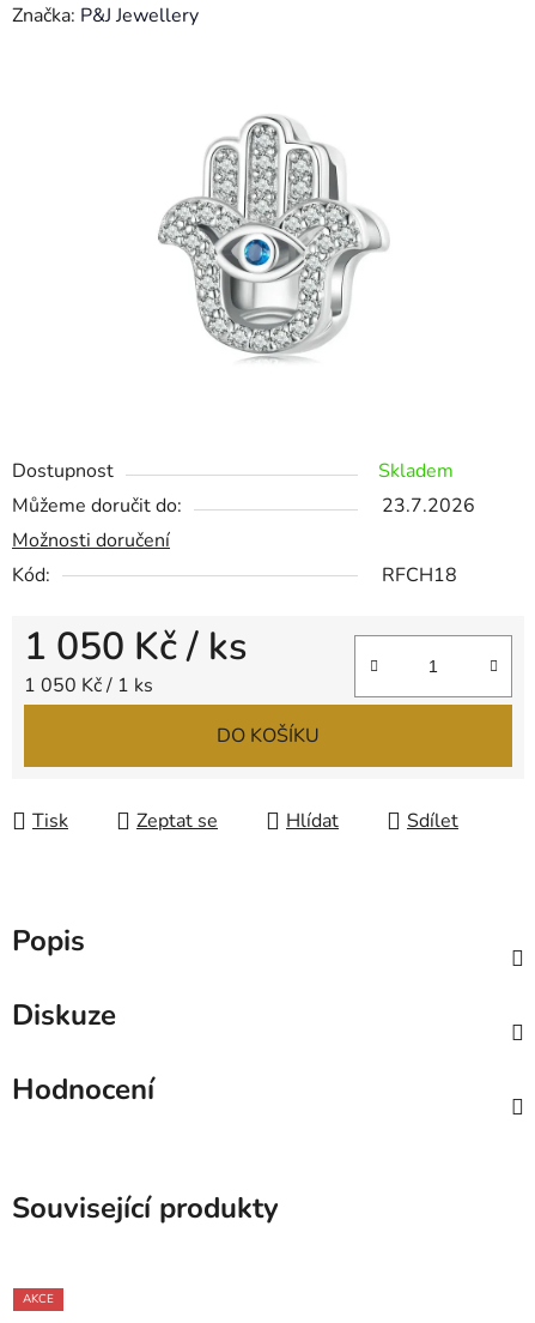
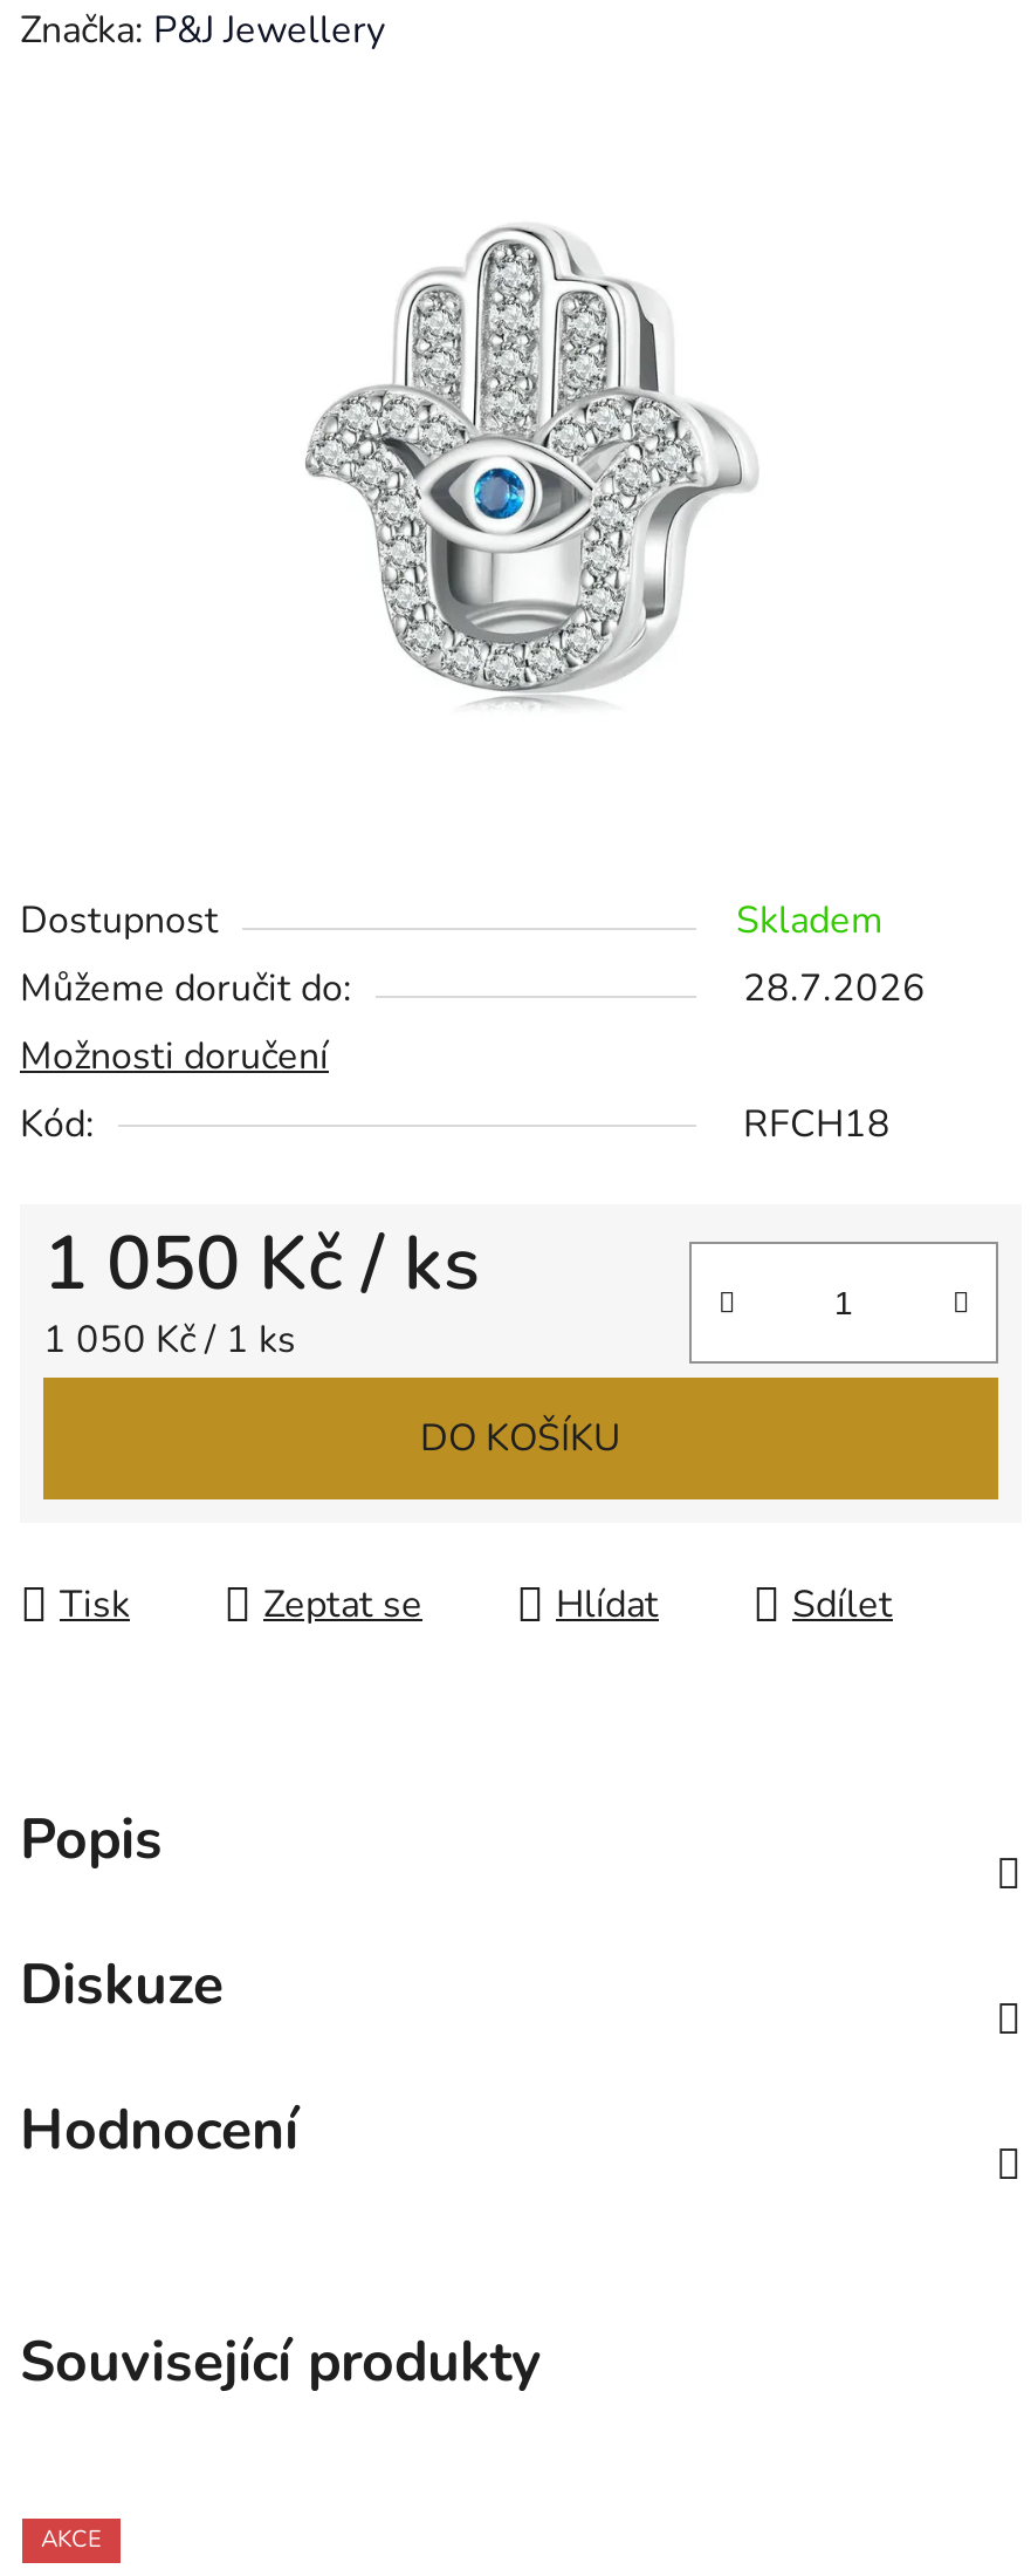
- 23.7.2026
+ 28.7.2026
